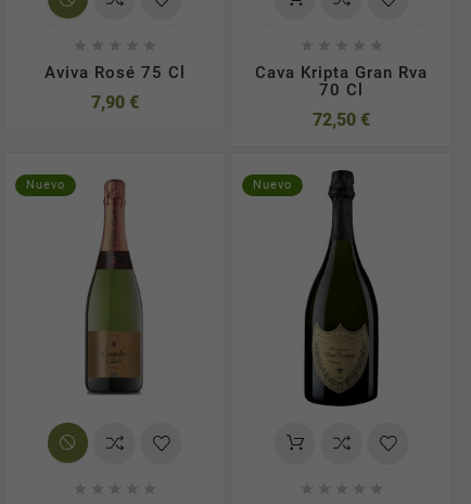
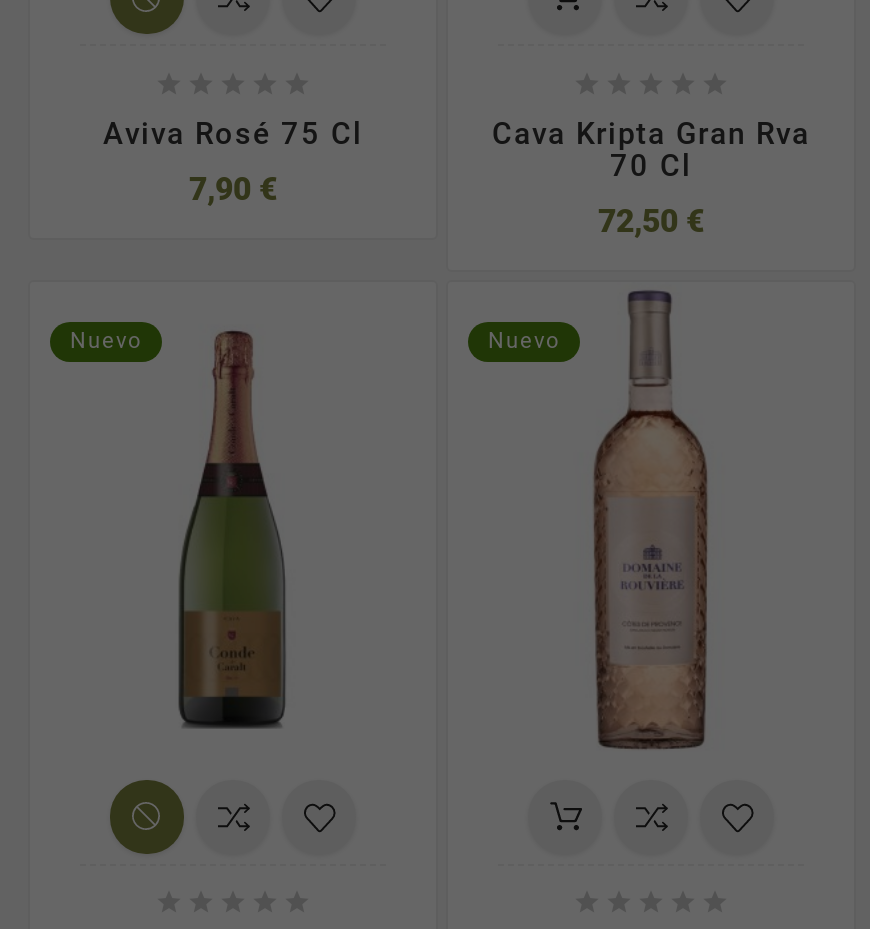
- [image]
+ [image]
